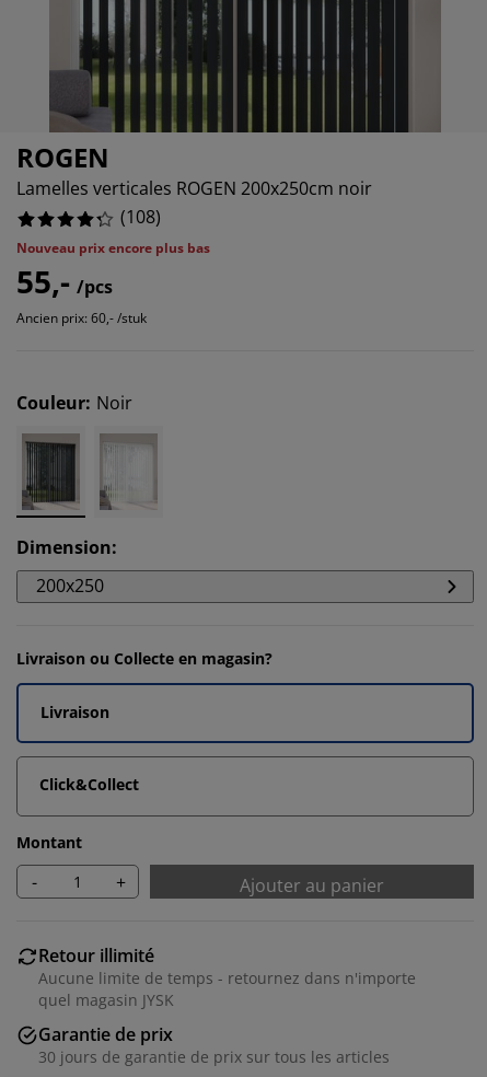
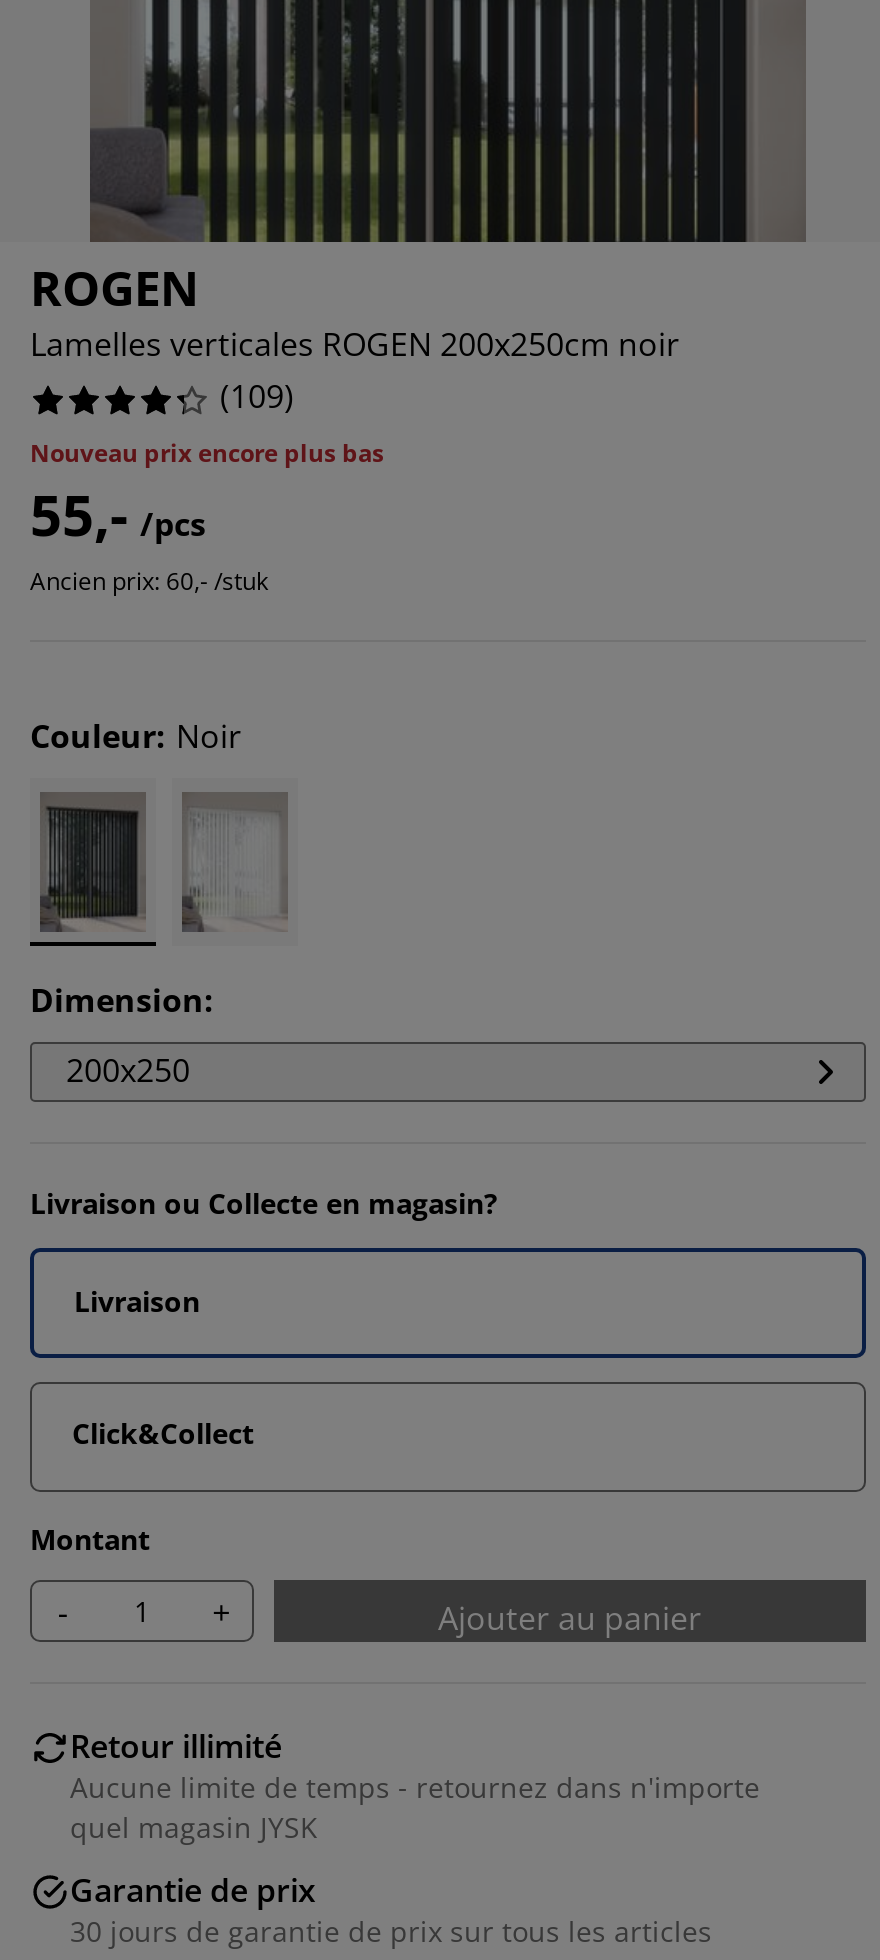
- (108)
+ (109)
